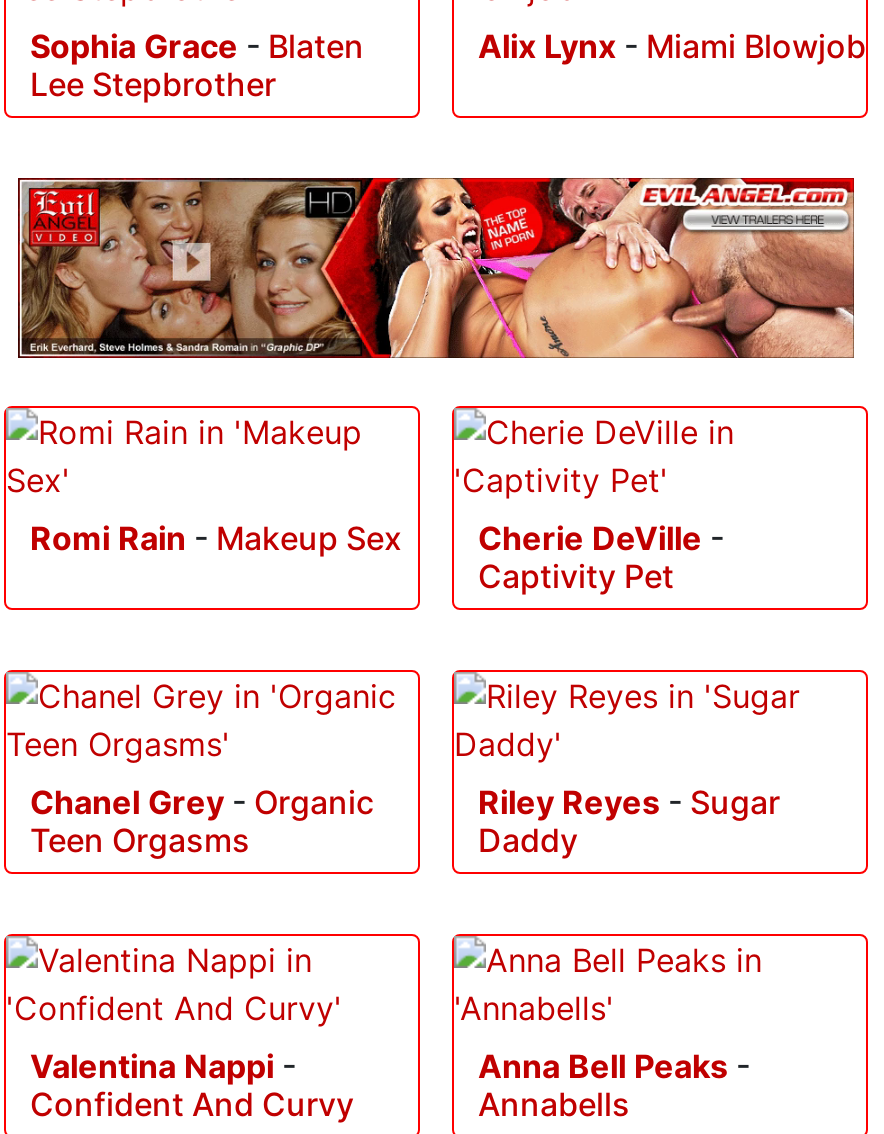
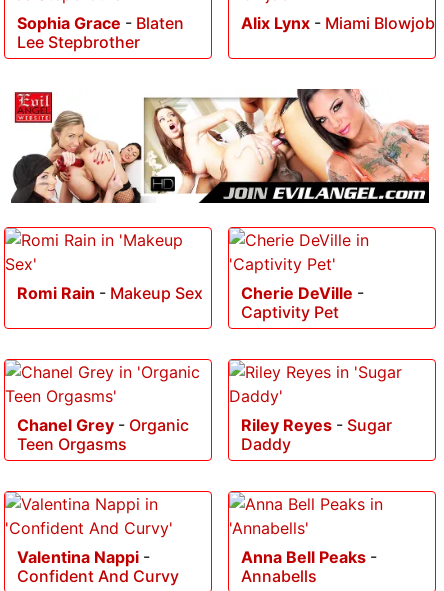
- [image]
+ [image]
